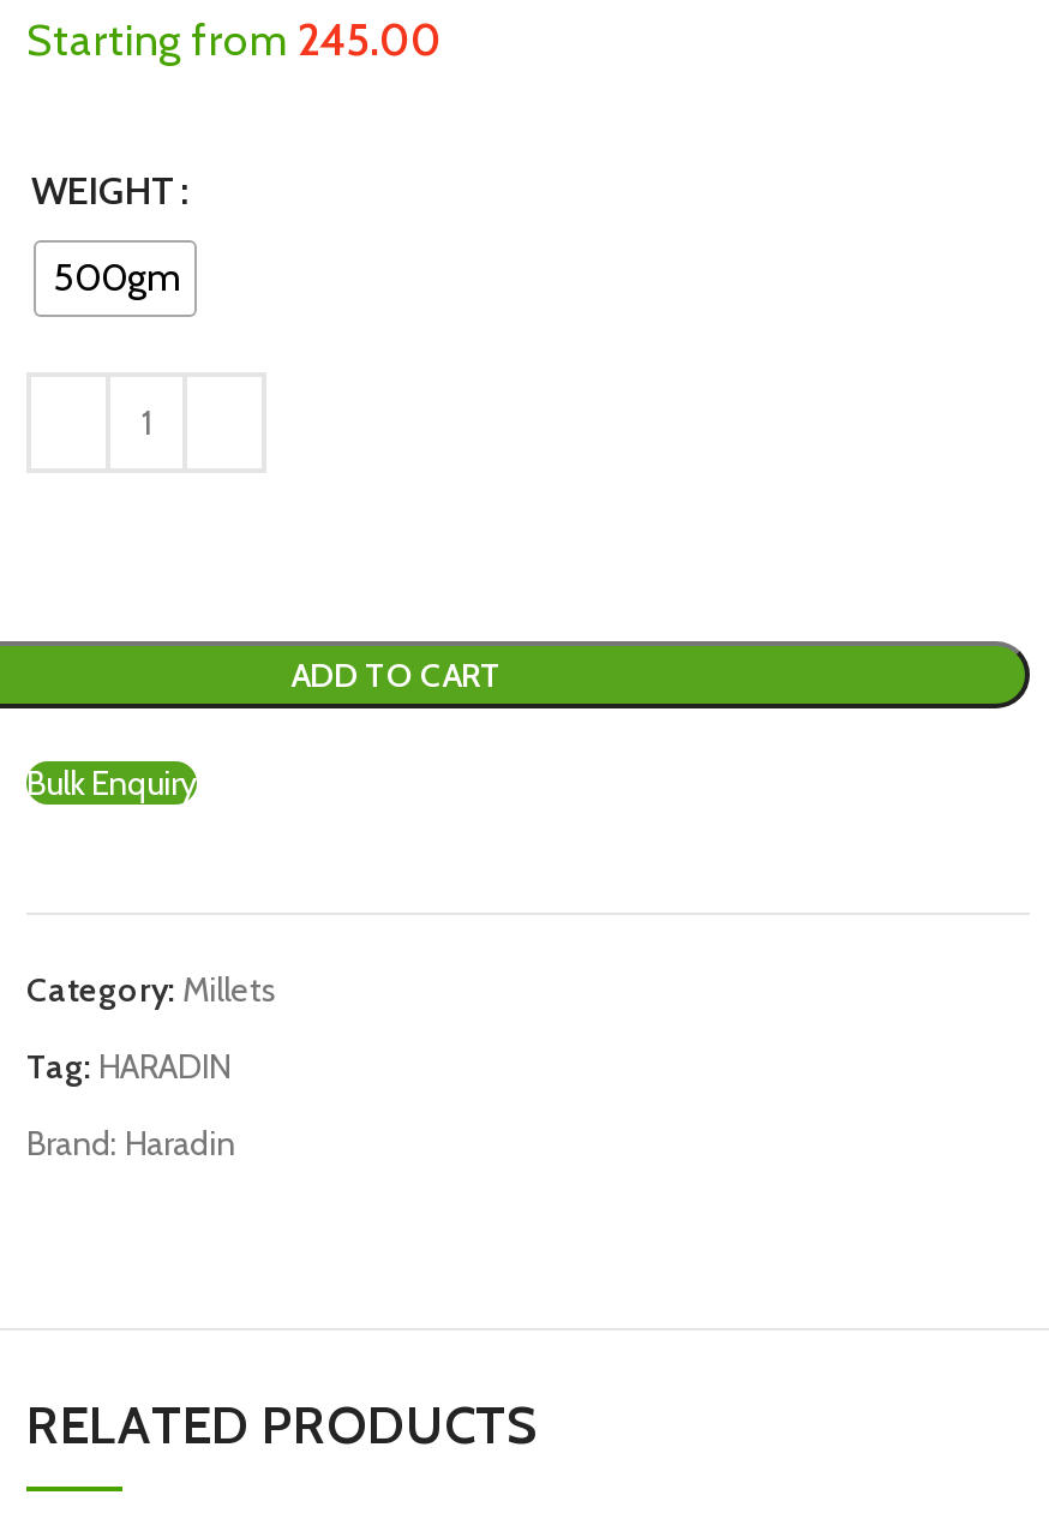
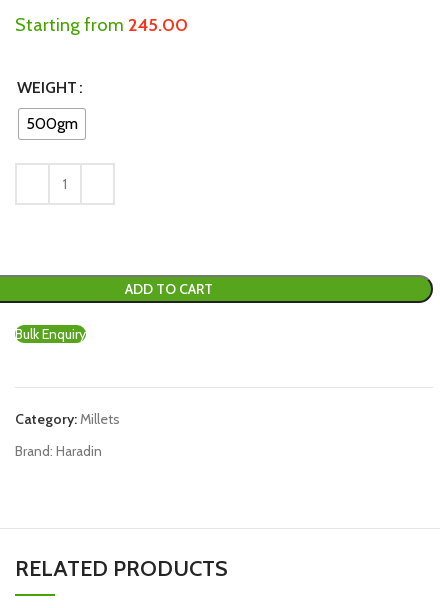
- Tag: HARADIN
